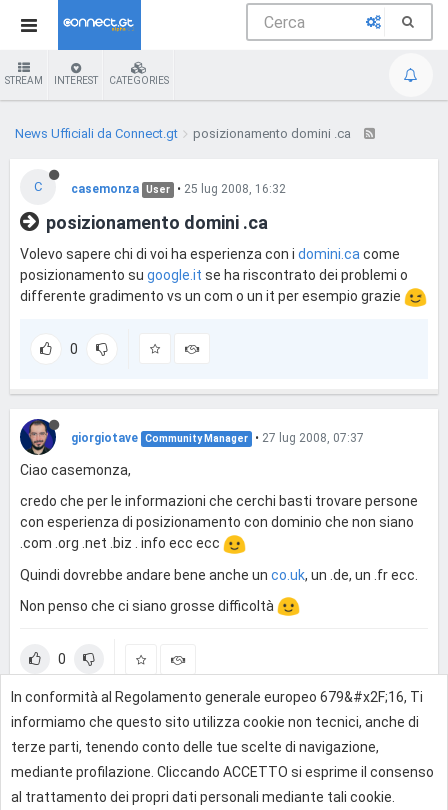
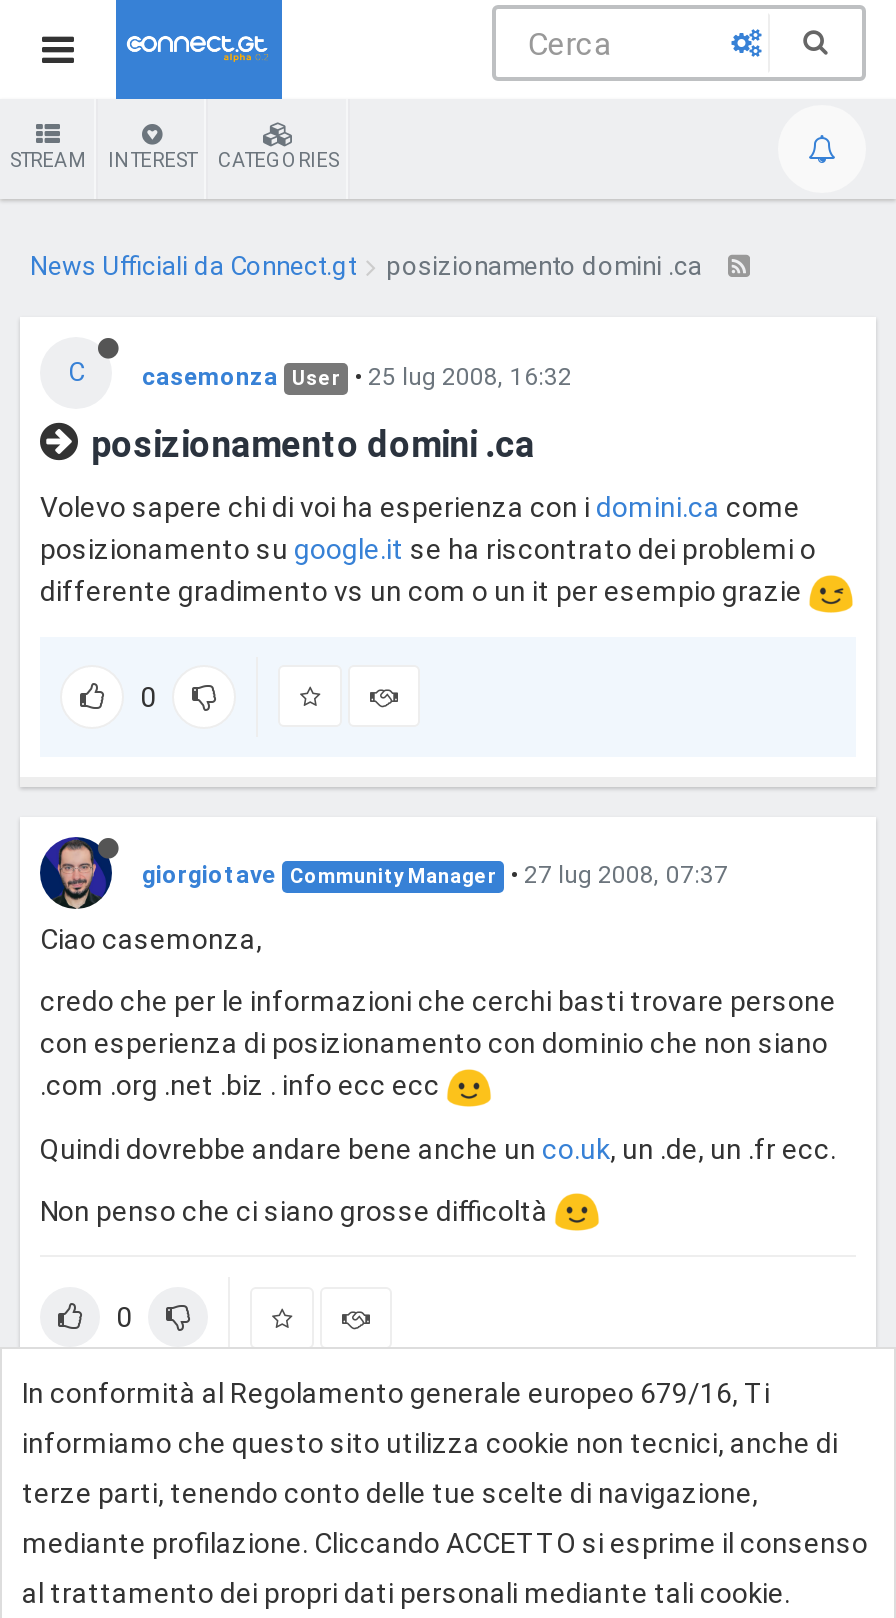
- In conformità al Regolamento generale europeo 679&#x2F;16, Ti
+ In conformità al Regolamento generale europeo 679/16, Ti
